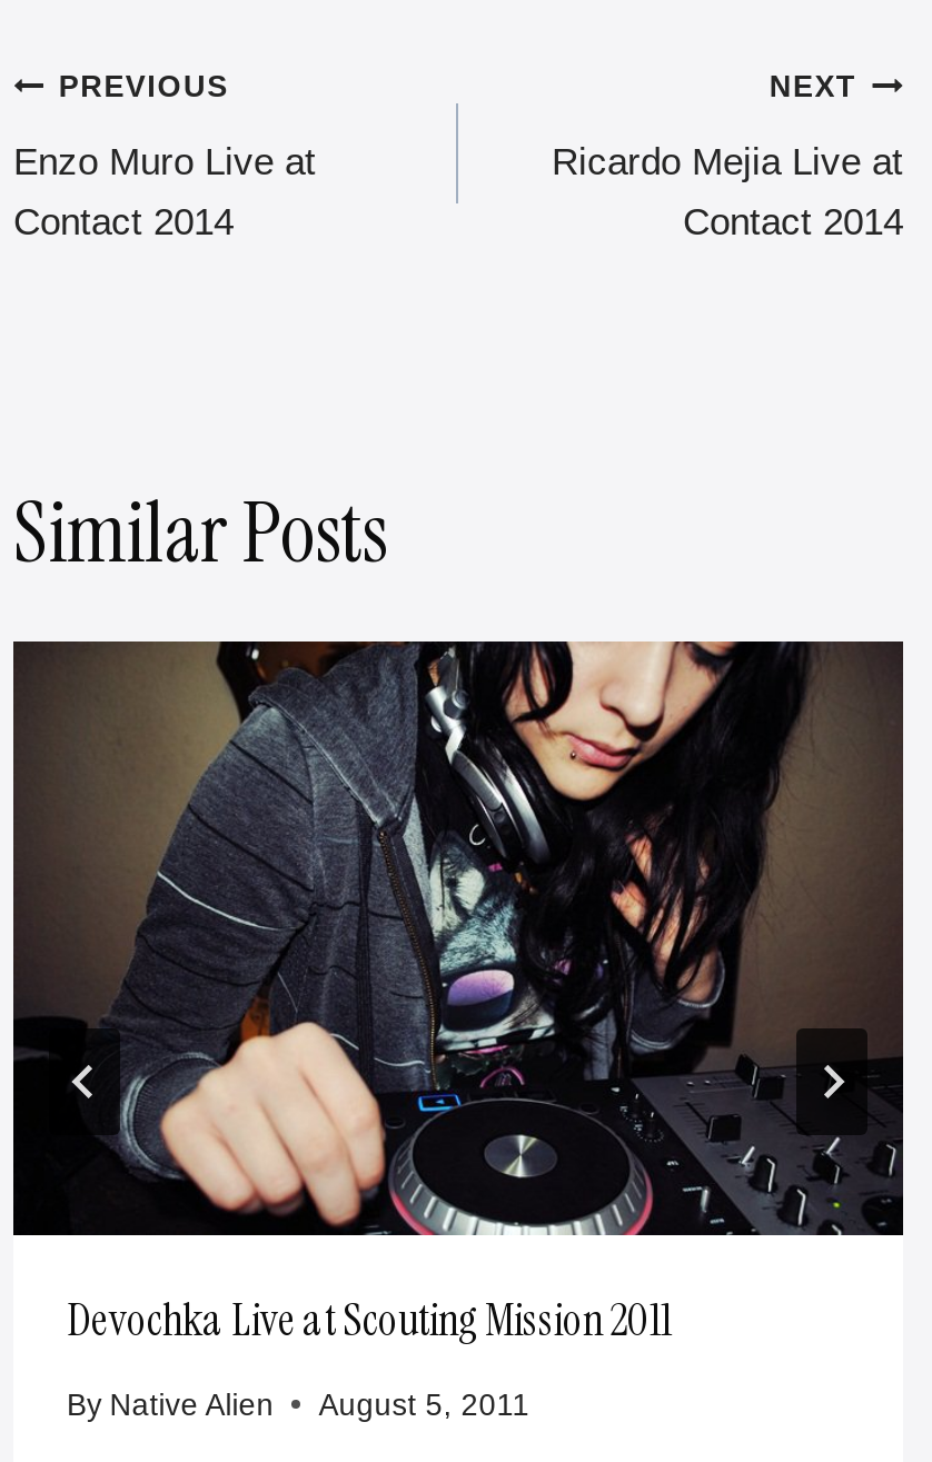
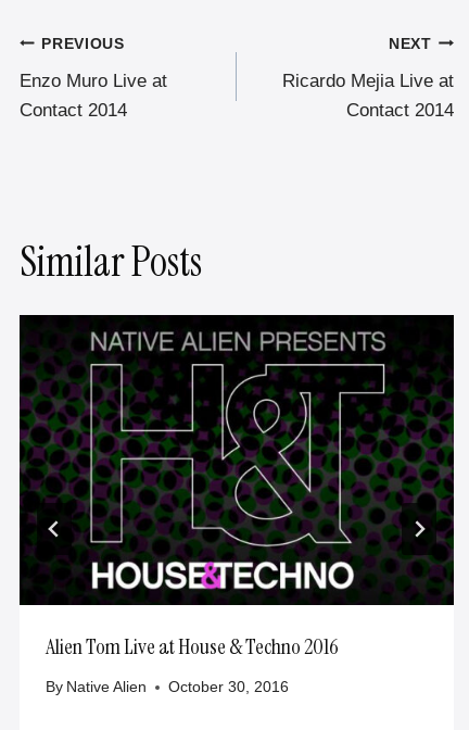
- [image]
- Devochka Live at Scouting Mission 2011
+ [image]
+ Alien Tom Live at House & Techno 2016

- By Native Alien August 5, 2011
+ By Native Alien October 30, 2016
